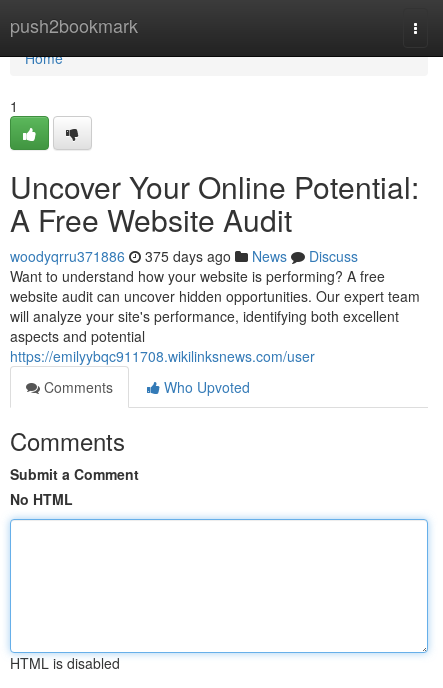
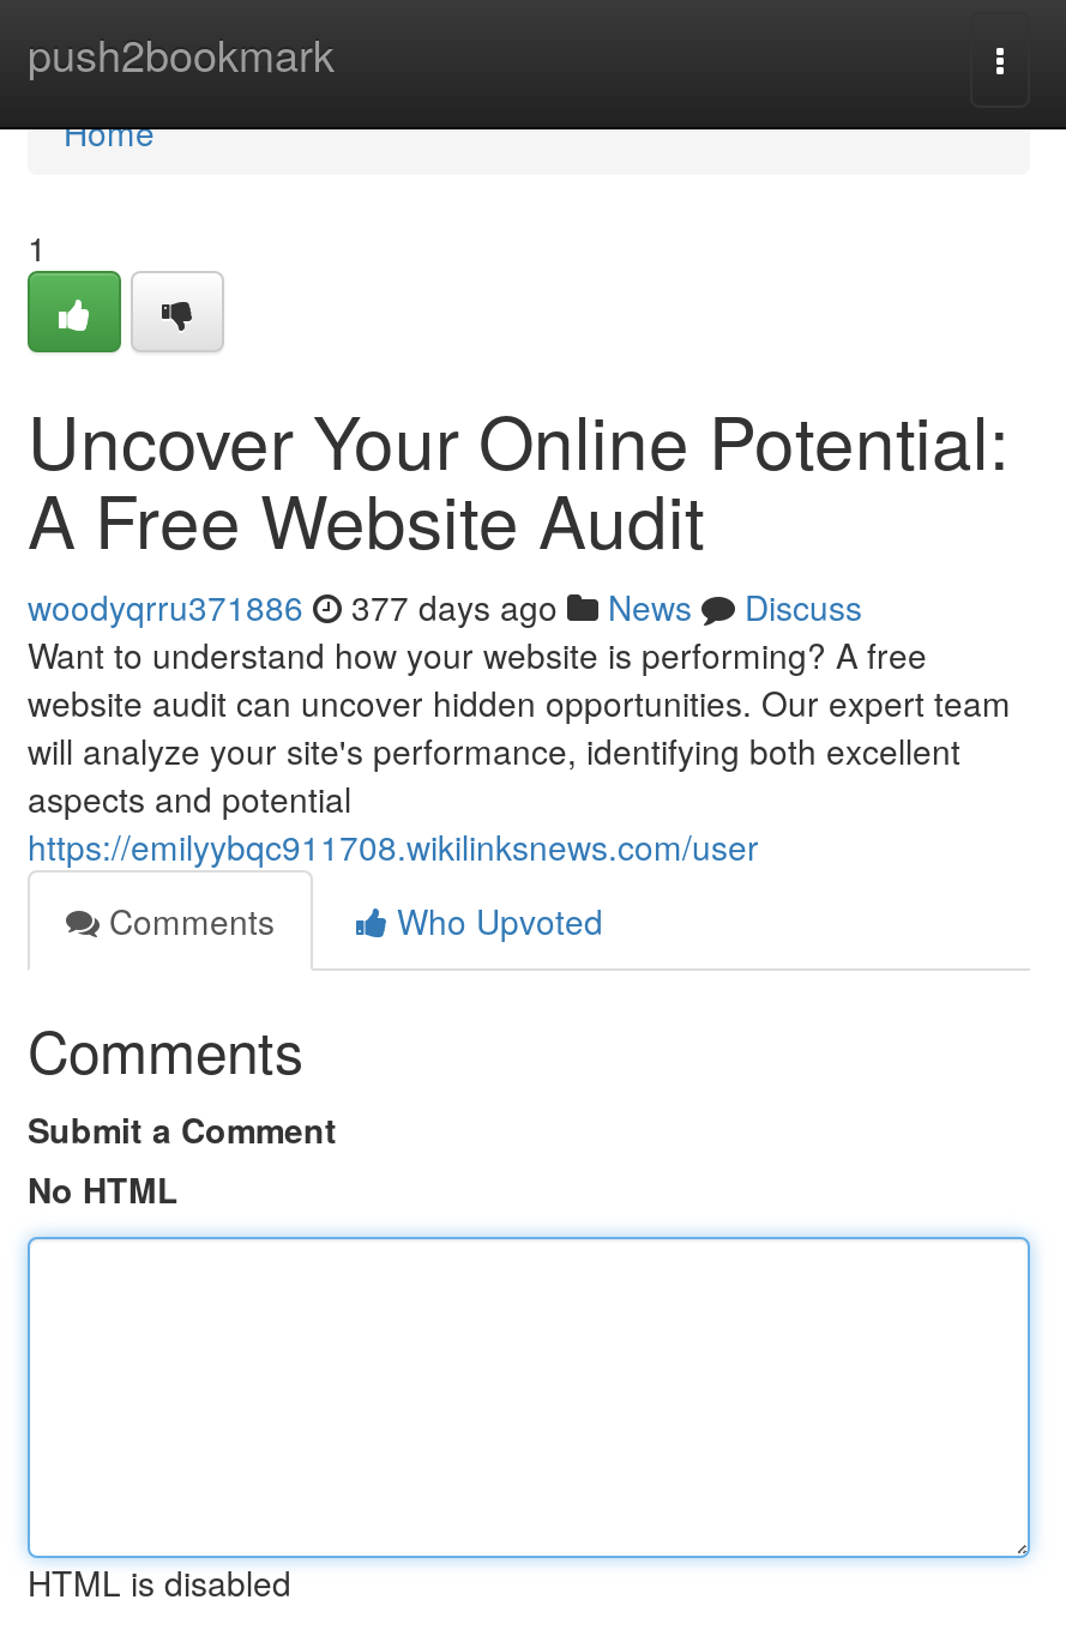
- woodyqrru371886 375 days ago News Discuss
+ woodyqrru371886 377 days ago News Discuss
